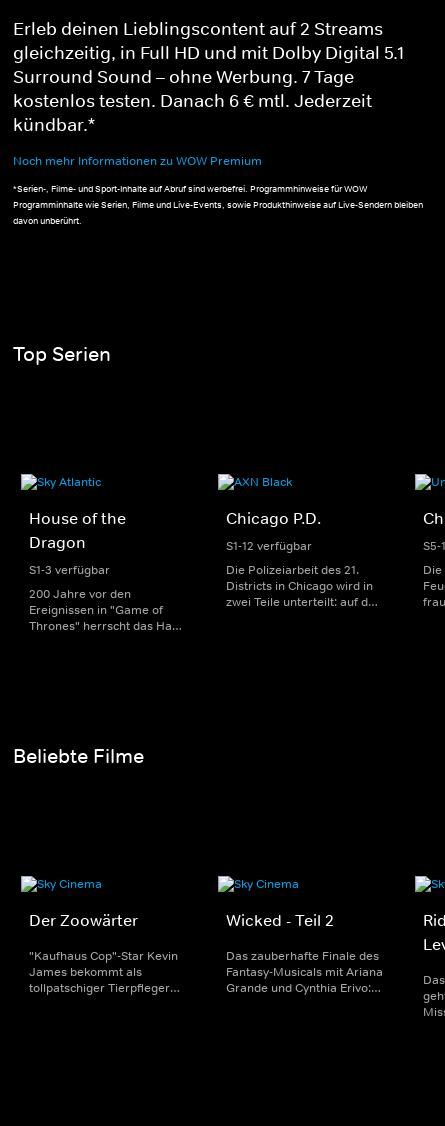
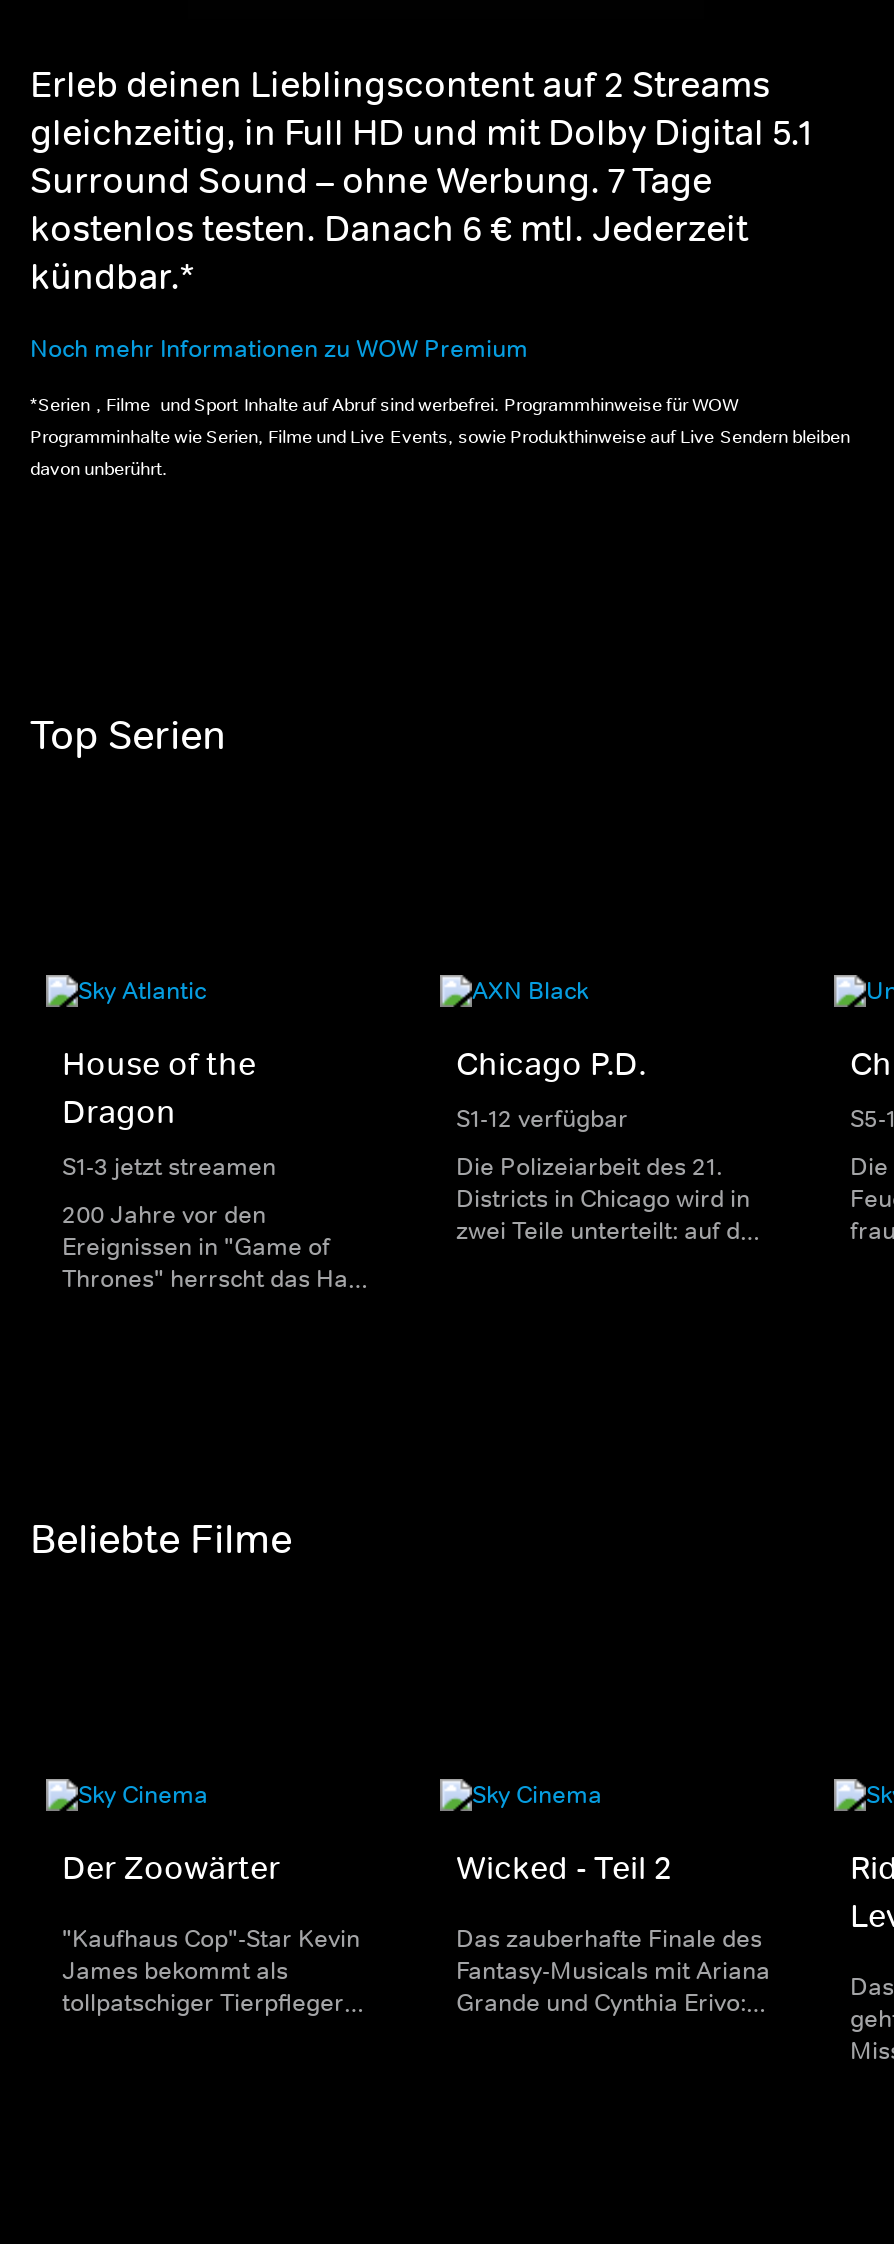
- S1-3 verfügbar
+ S1-3 jetzt streamen
